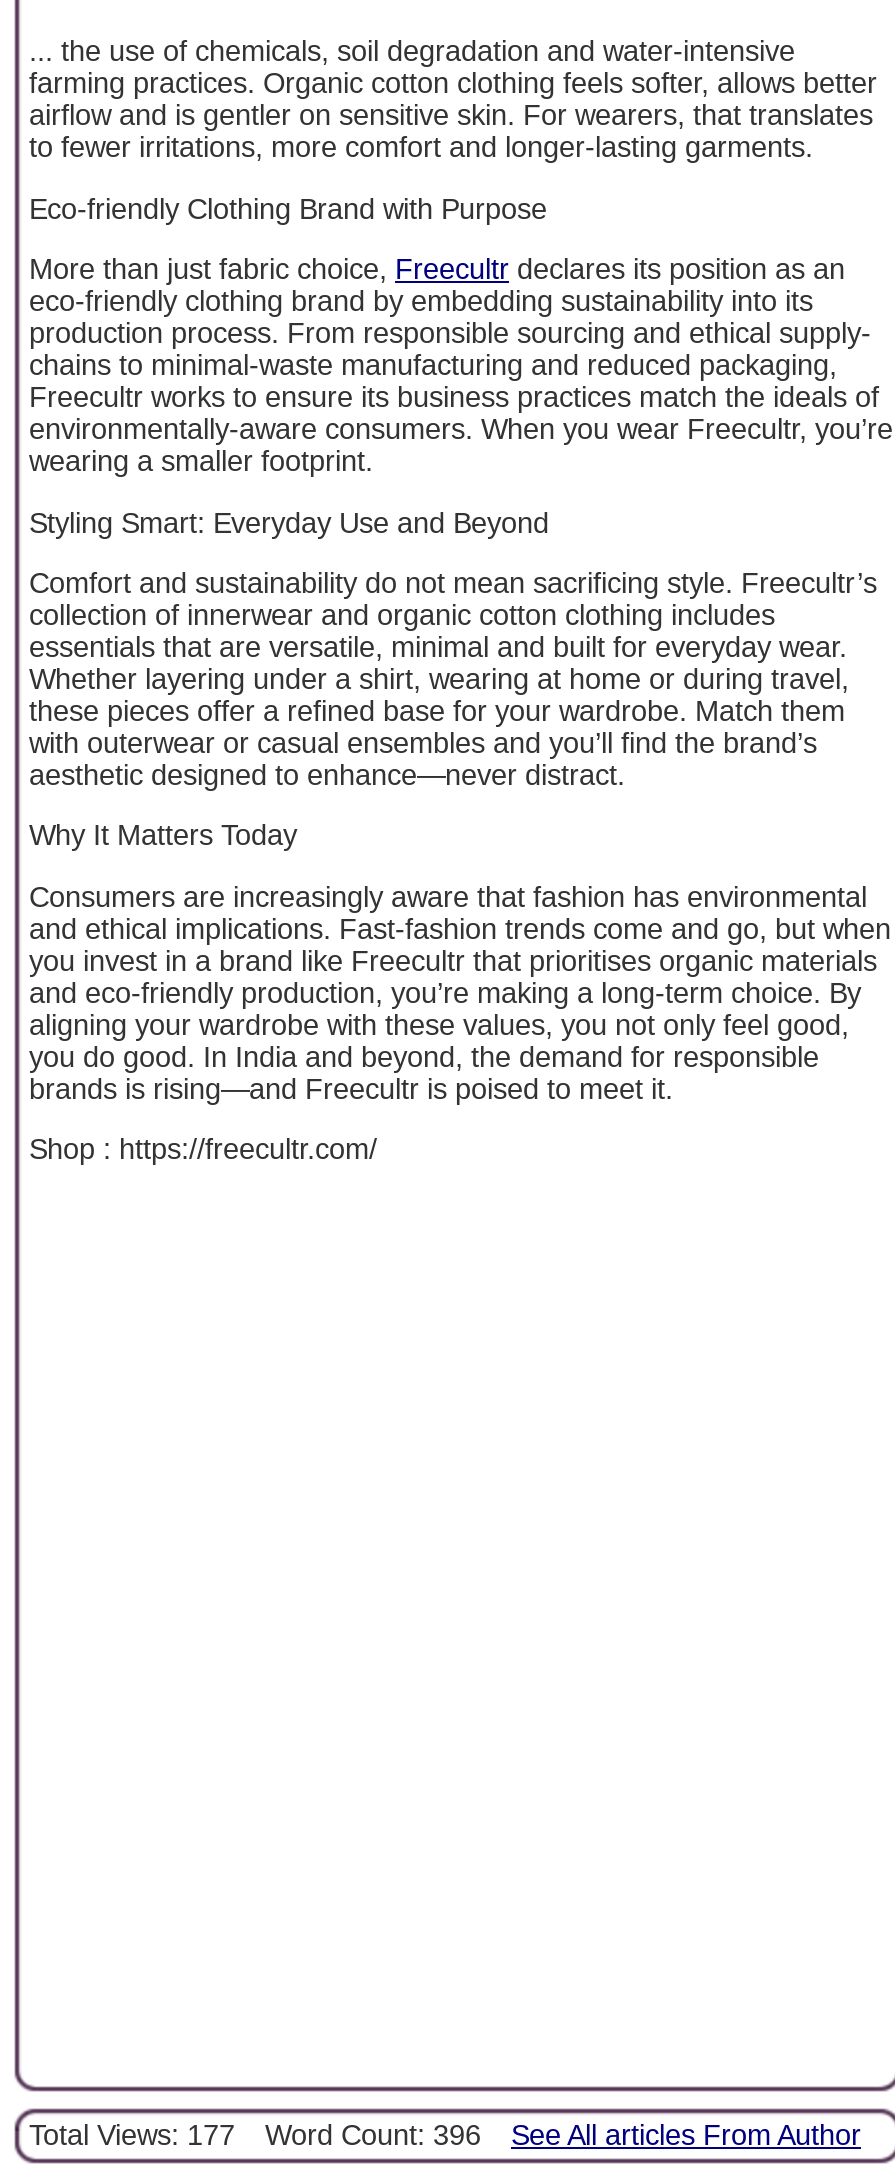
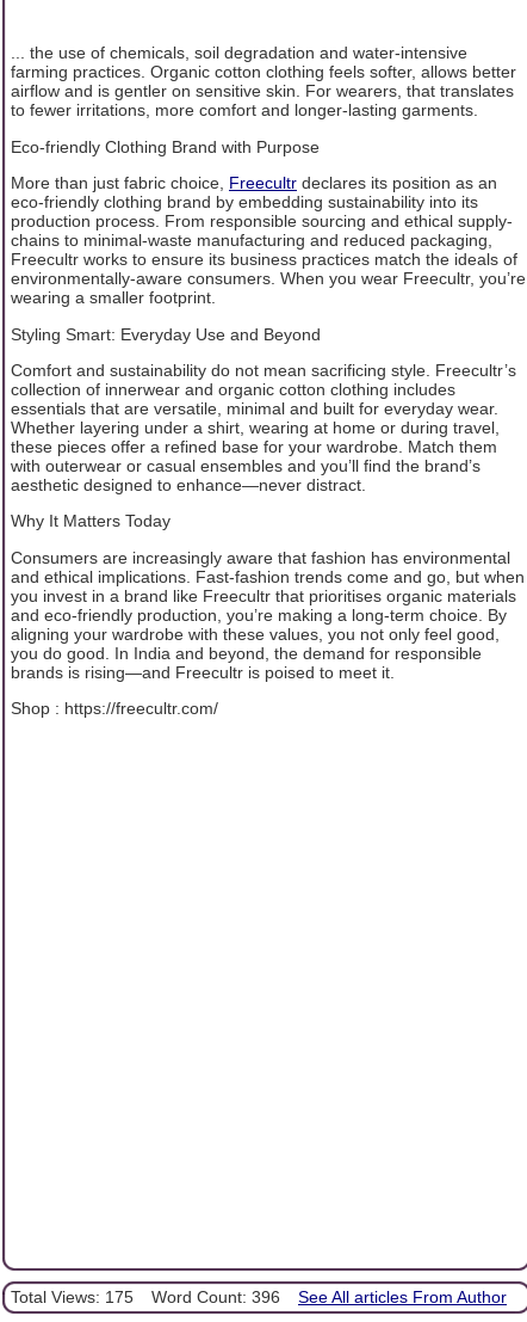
- Total Views: 177 Word Count: 396 See All articles From Author
+ Total Views: 175 Word Count: 396 See All articles From Author
